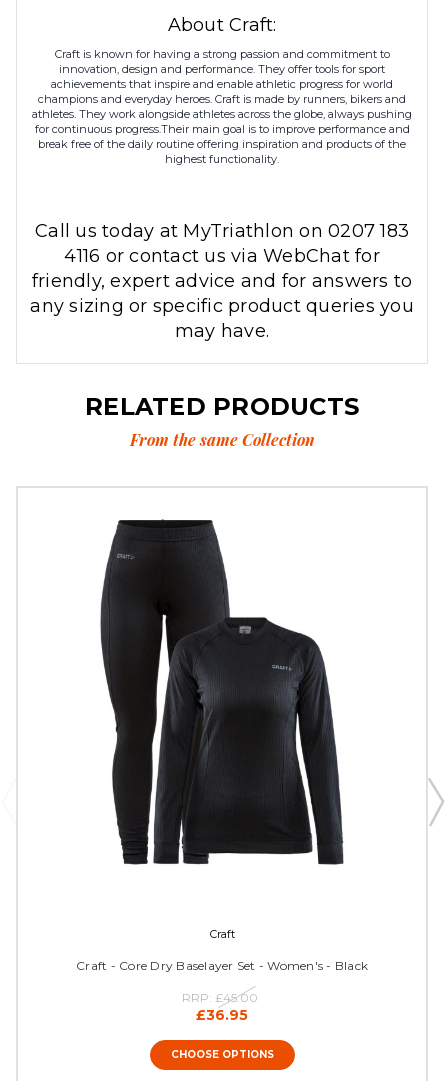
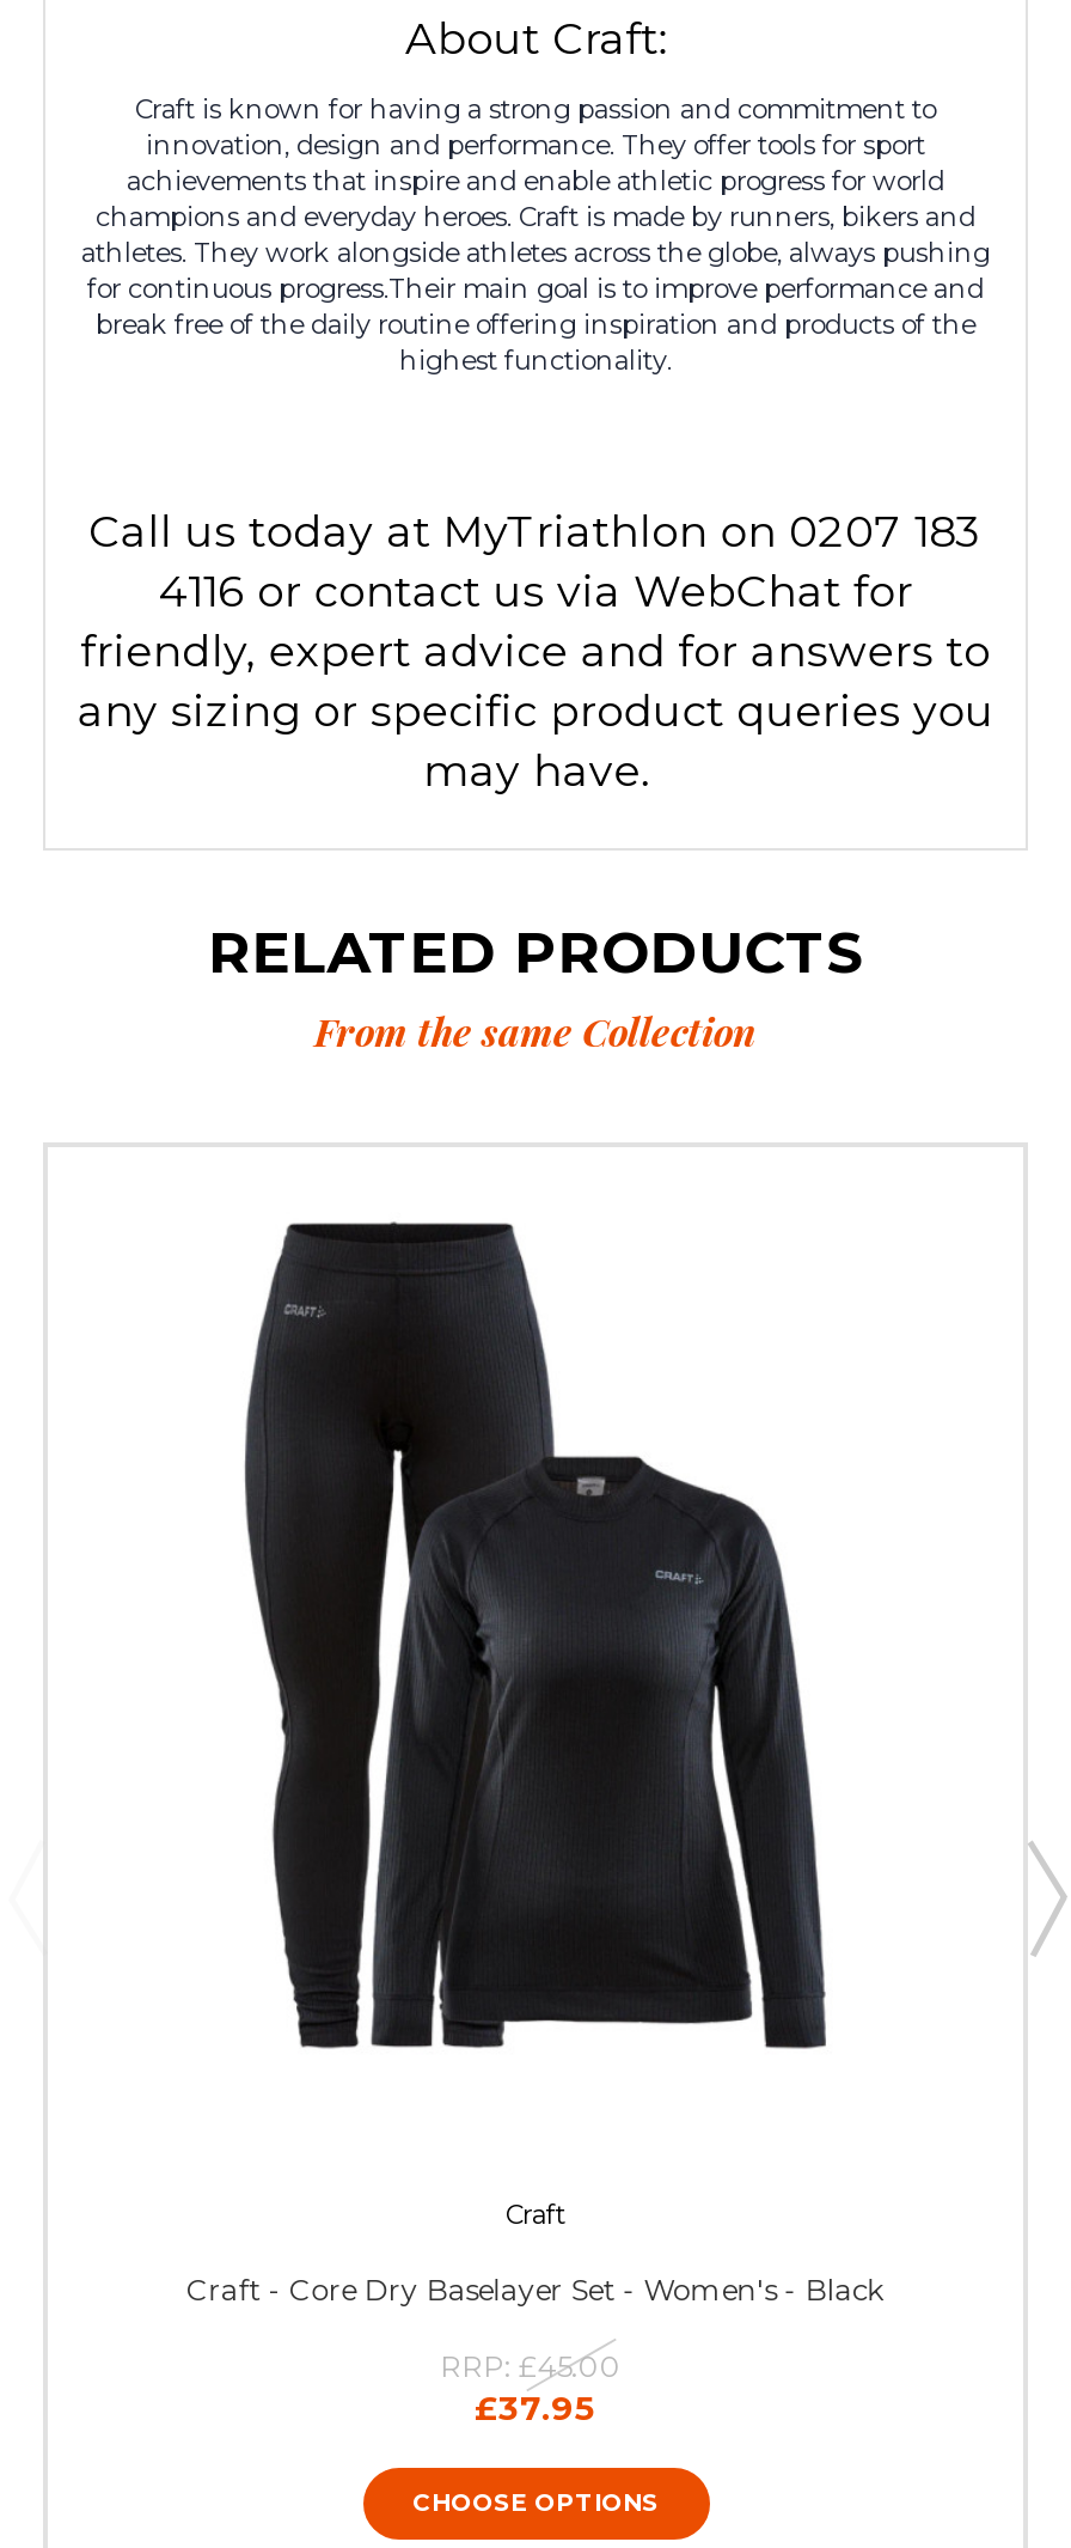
- £36.95
+ £37.95
